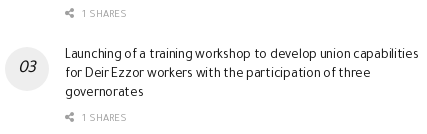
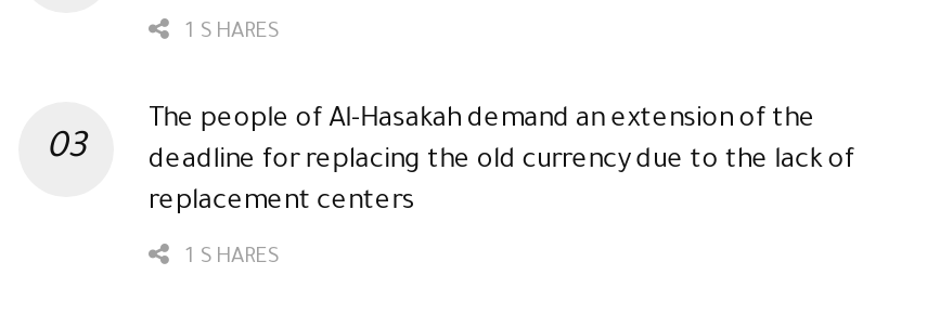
- Launching of a training workshop to develop union capabilities
- for Deir Ezzor workers with the participation of three
- governorates
+ The people of Al-Hasakah demand an extension of the
+ deadline for replacing the old currency due to the lack of
+ replacement centers
